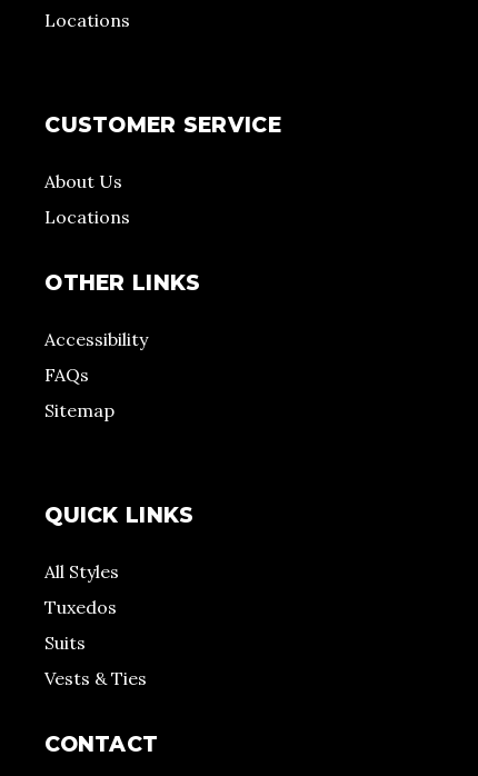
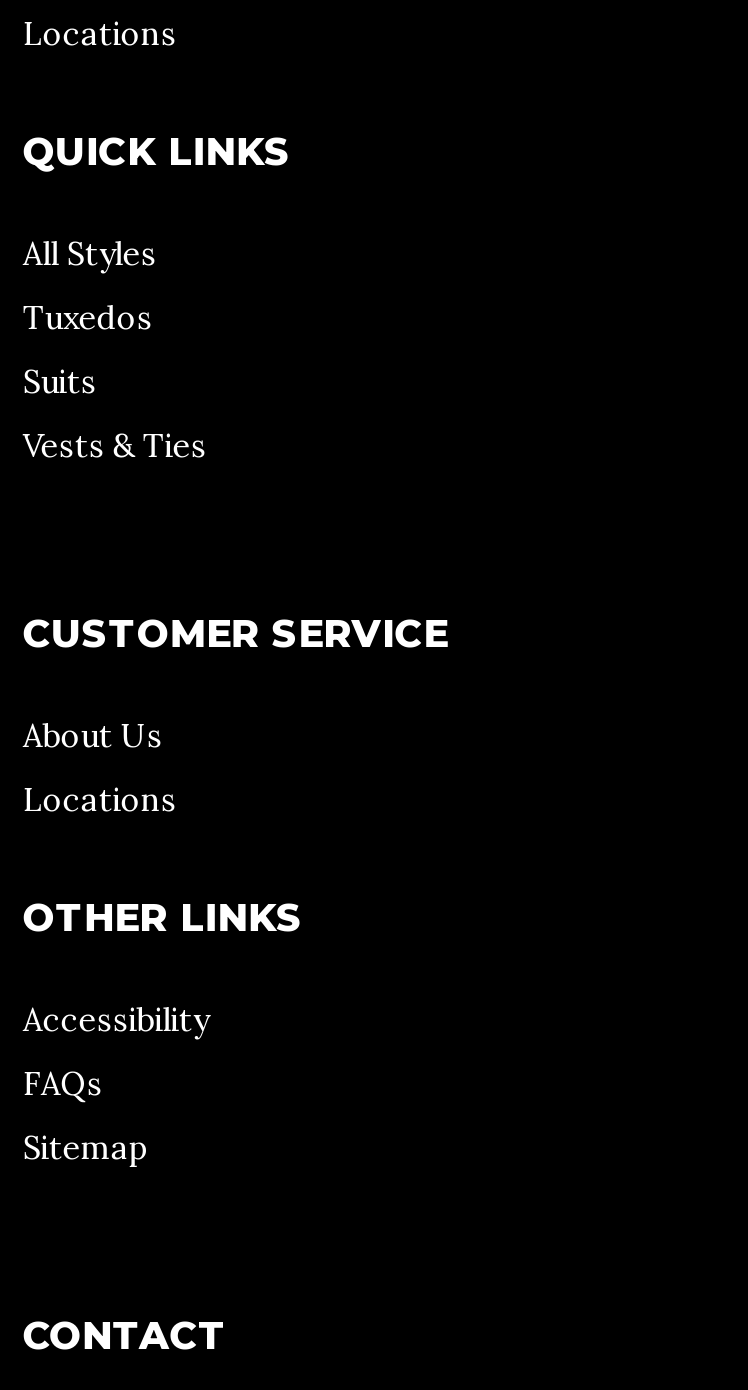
moved down: CUSTOMER SERVICE | About Us | Locations | OTHER LINKS | Accessibility | FAQs | Sitemap

moved up: QUICK LINKS | All Styles | Tuxedos | Suits | Vests & Ties
